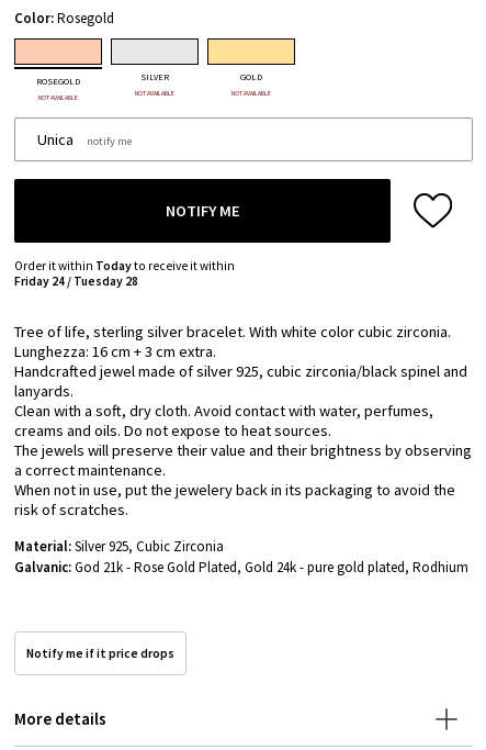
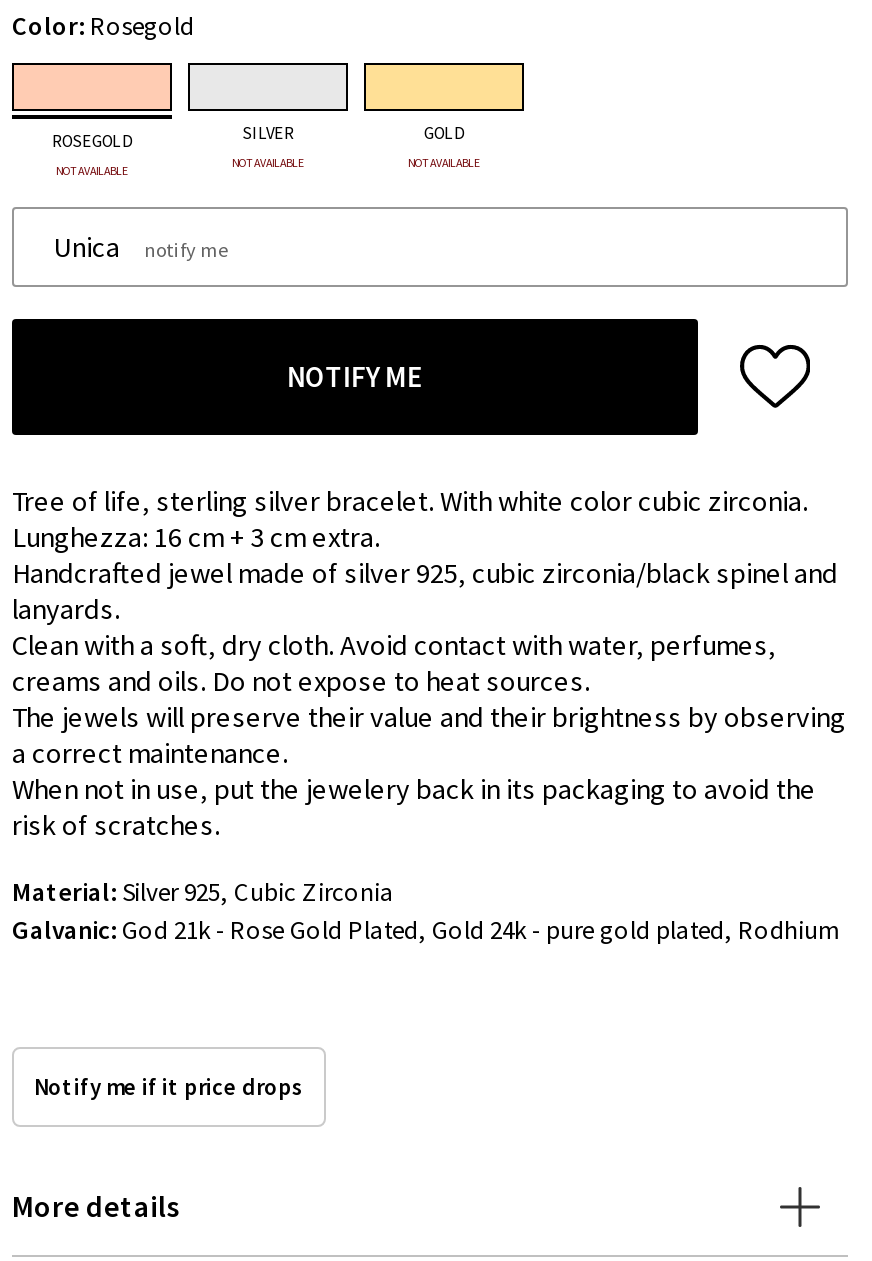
- Order it within Todayto receive it within
- Friday 24 / Tuesday 28
